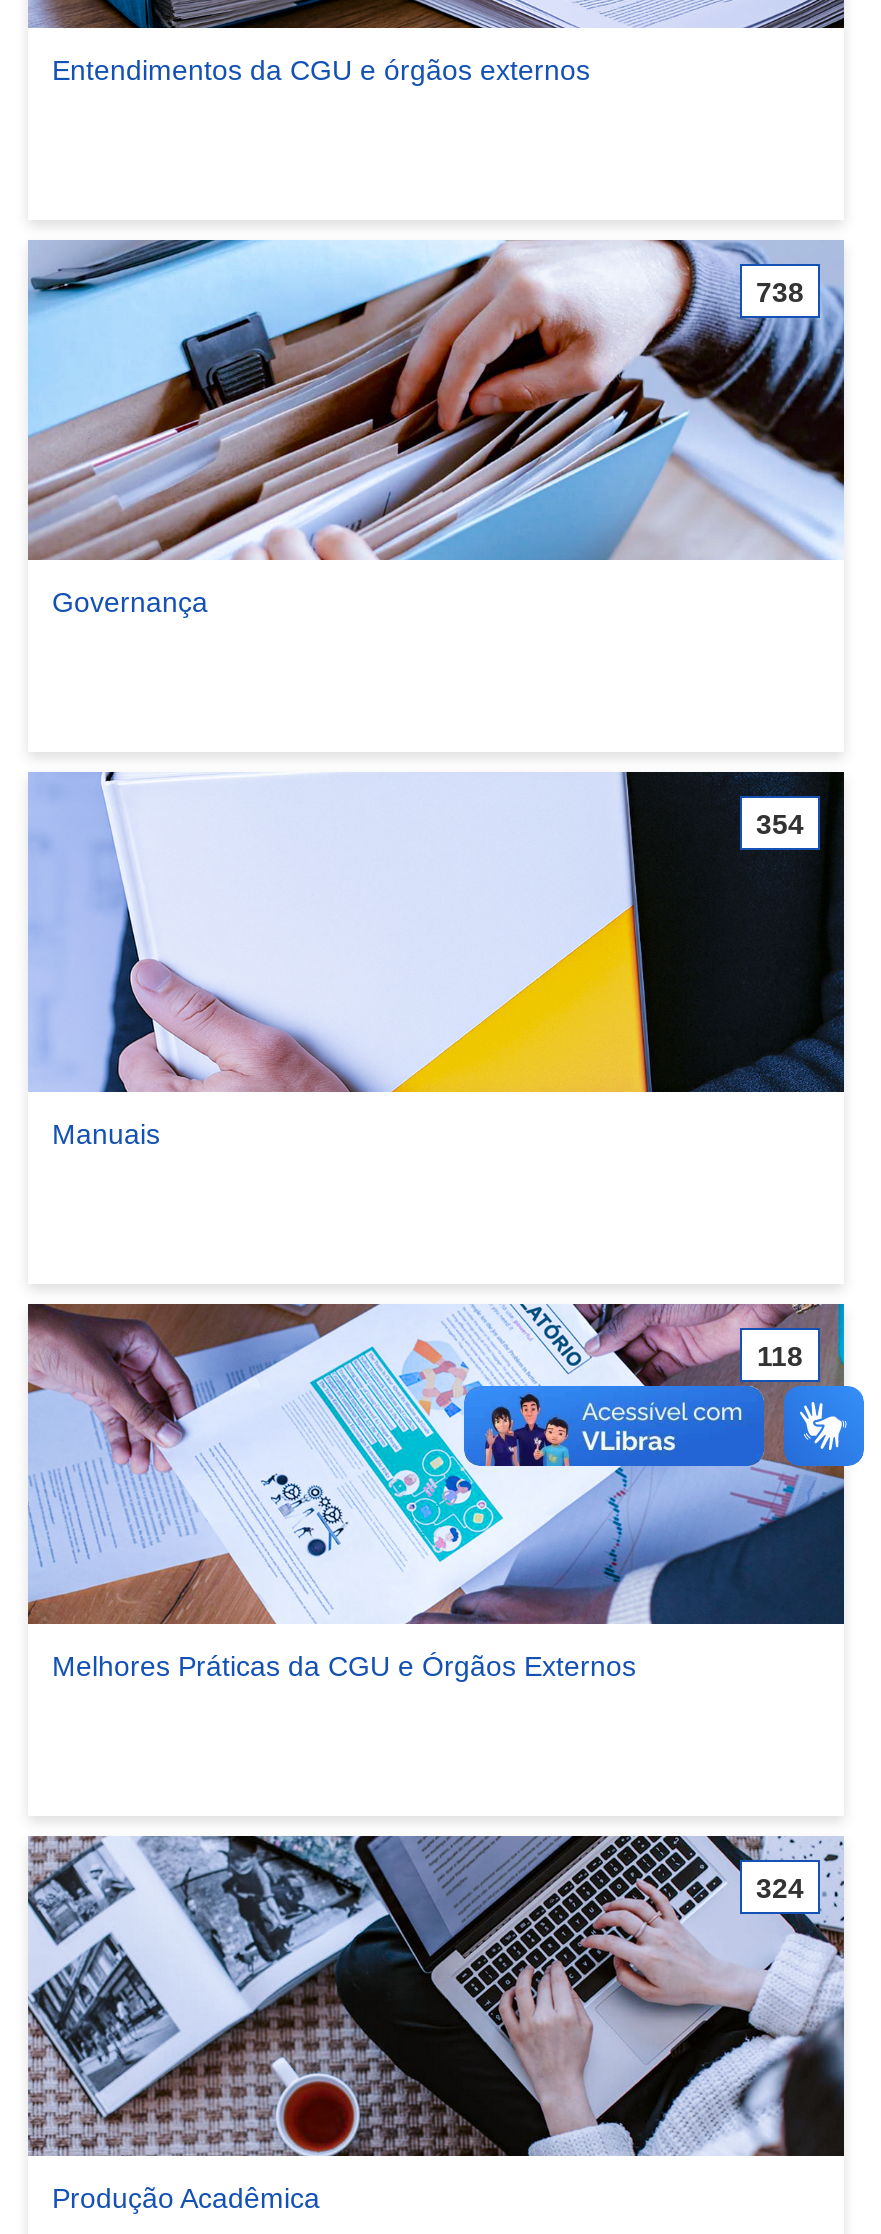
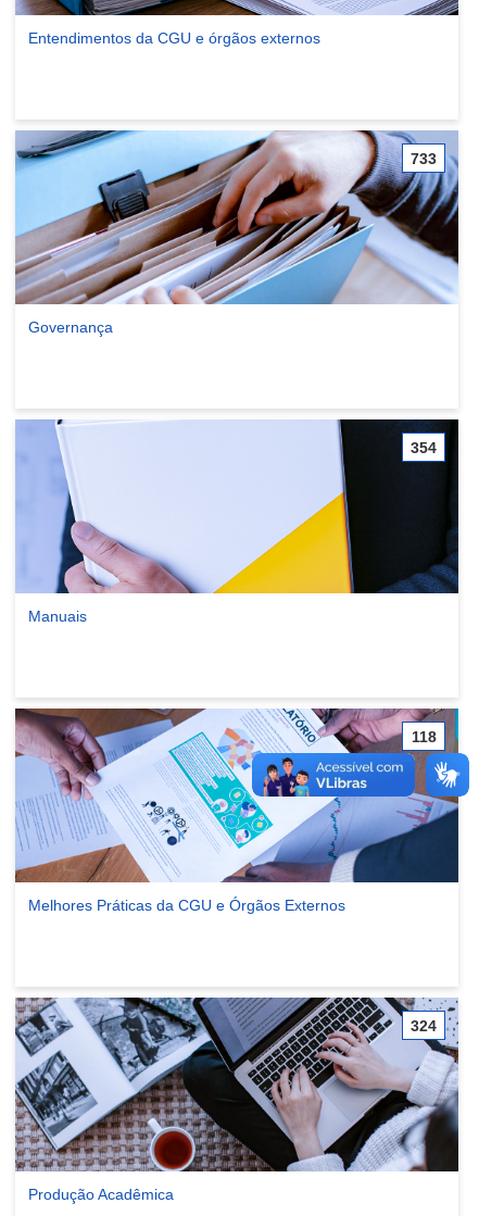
- 738
+ 733
